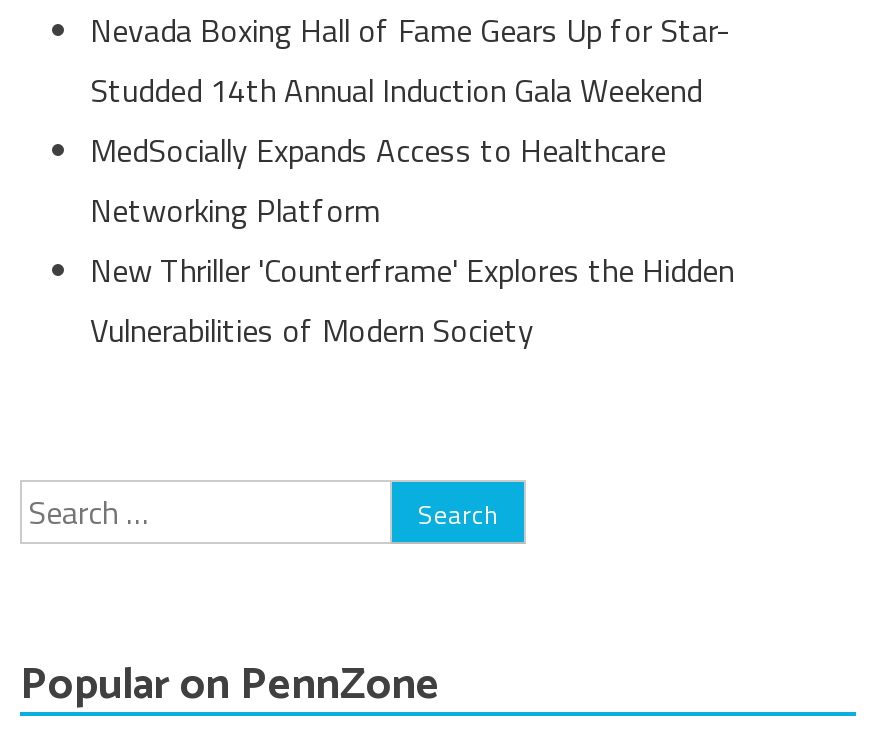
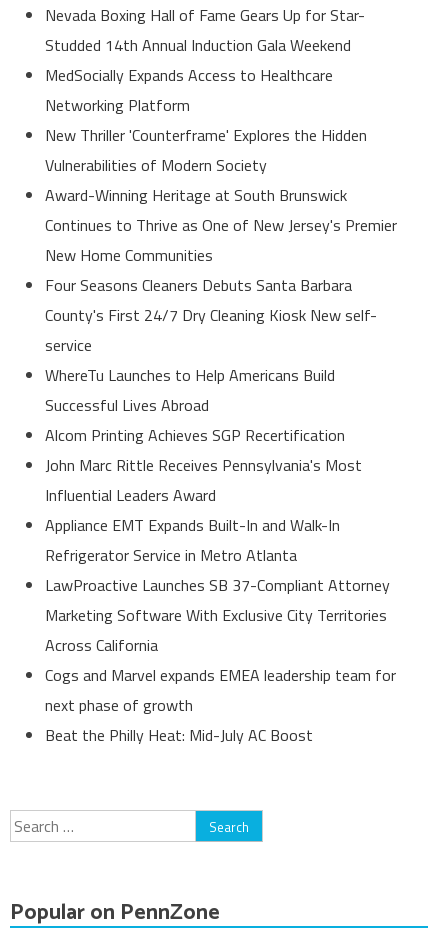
+ Award-Winning Heritage at South Brunswick
+ Continues to Thrive as One of New Jersey's Premier
+ New Home Communities
+ Four Seasons Cleaners Debuts Santa Barbara
+ County's First 24/7 Dry Cleaning Kiosk New self-
+ service
+ WhereTu Launches to Help Americans Build
+ Successful Lives Abroad
+ Alcom Printing Achieves SGP Recertification
+ John Marc Rittle Receives Pennsylvania's Most
+ Influential Leaders Award
+ Appliance EMT Expands Built-In and Walk-In
+ Refrigerator Service in Metro Atlanta
+ LawProactive Launches SB 37-Compliant Attorney
+ Marketing Software With Exclusive City Territories
+ Across California
+ Cogs and Marvel expands EMEA leadership team for
+ next phase of growth
+ Beat the Philly Heat: Mid-July AC Boost
